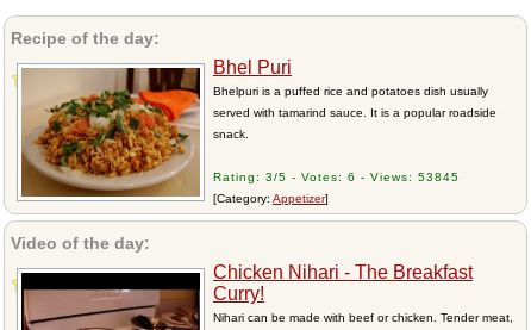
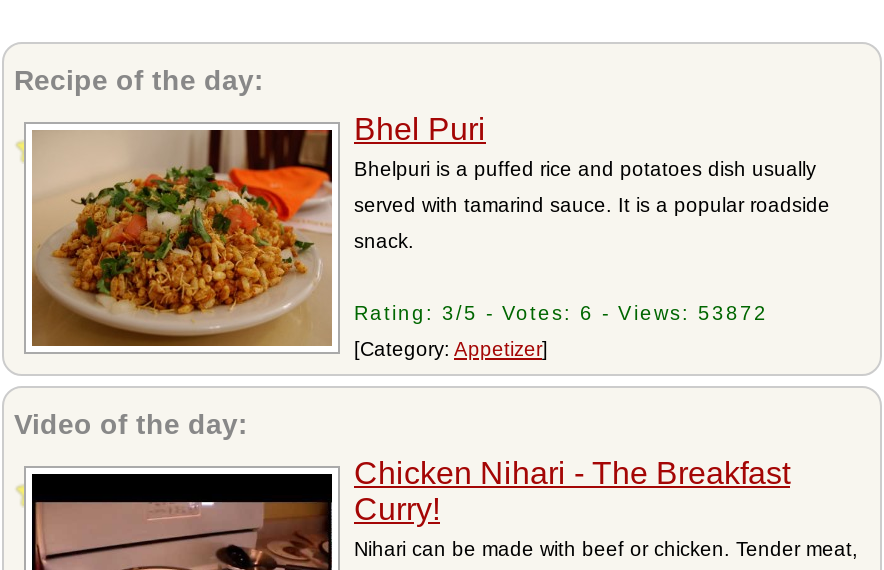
- Rating: 3/5 - Votes: 6 - Views: 53845
+ Rating: 3/5 - Votes: 6 - Views: 53872
